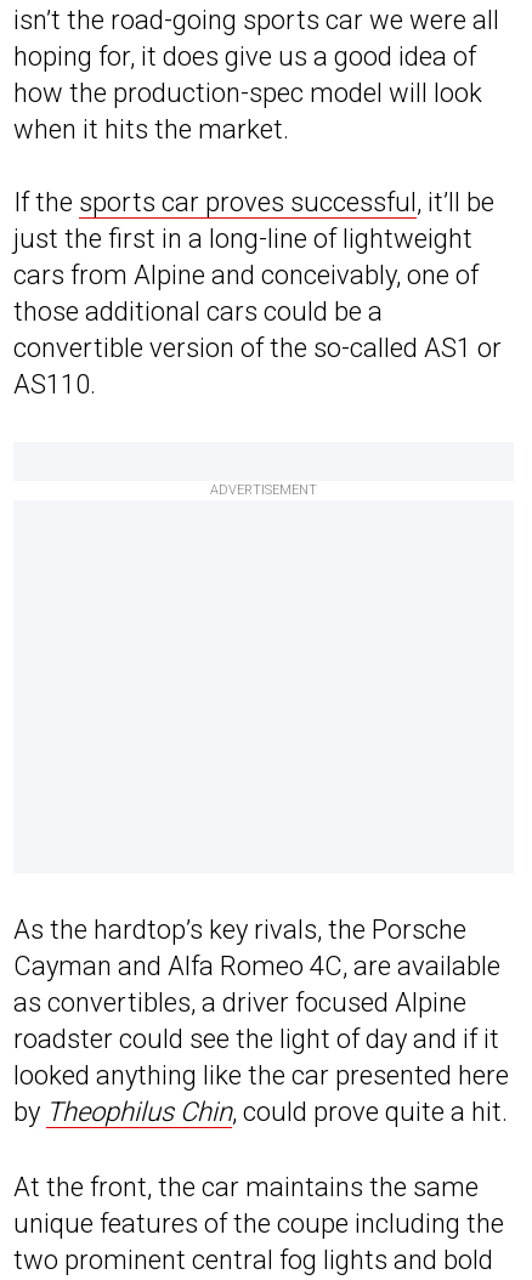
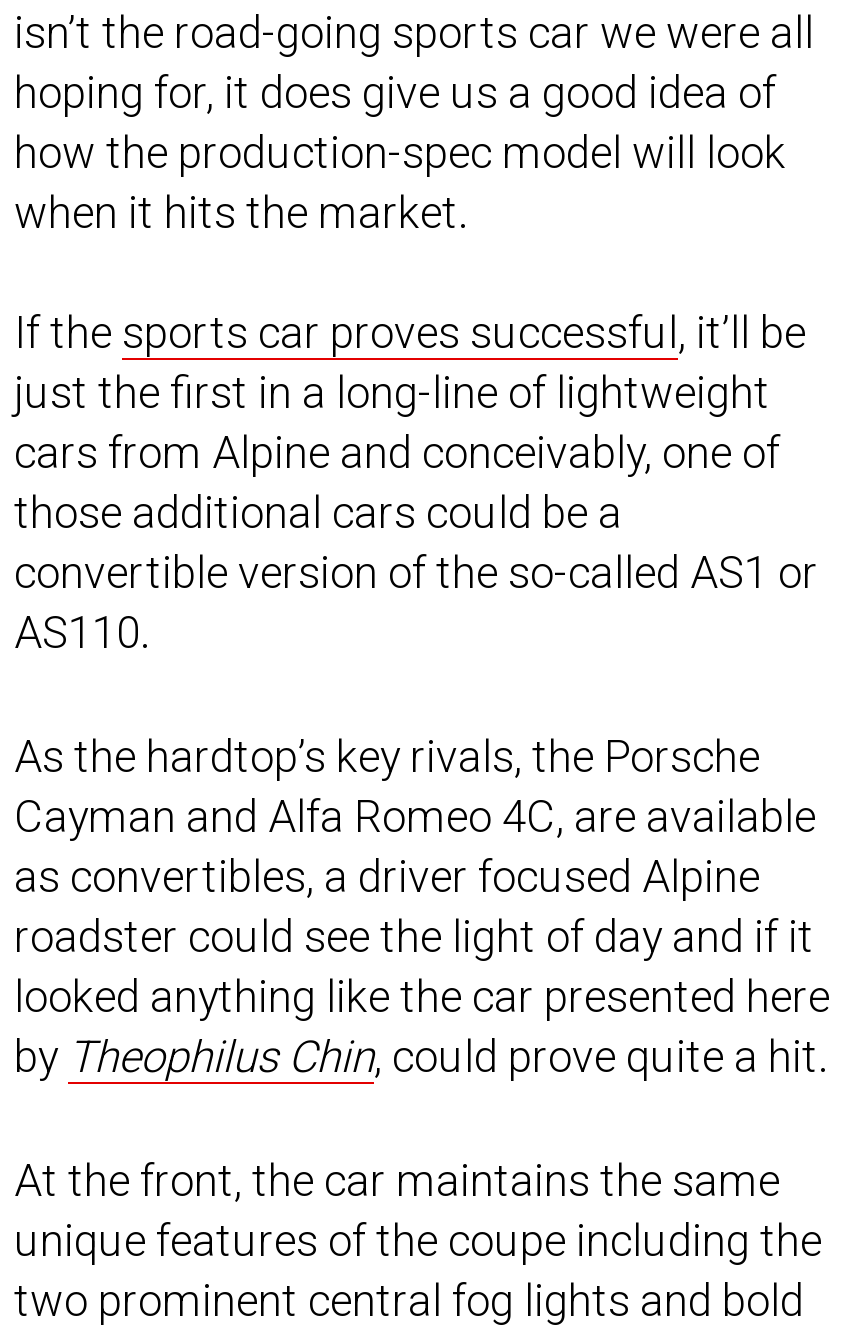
- ADVERTISEMENT
